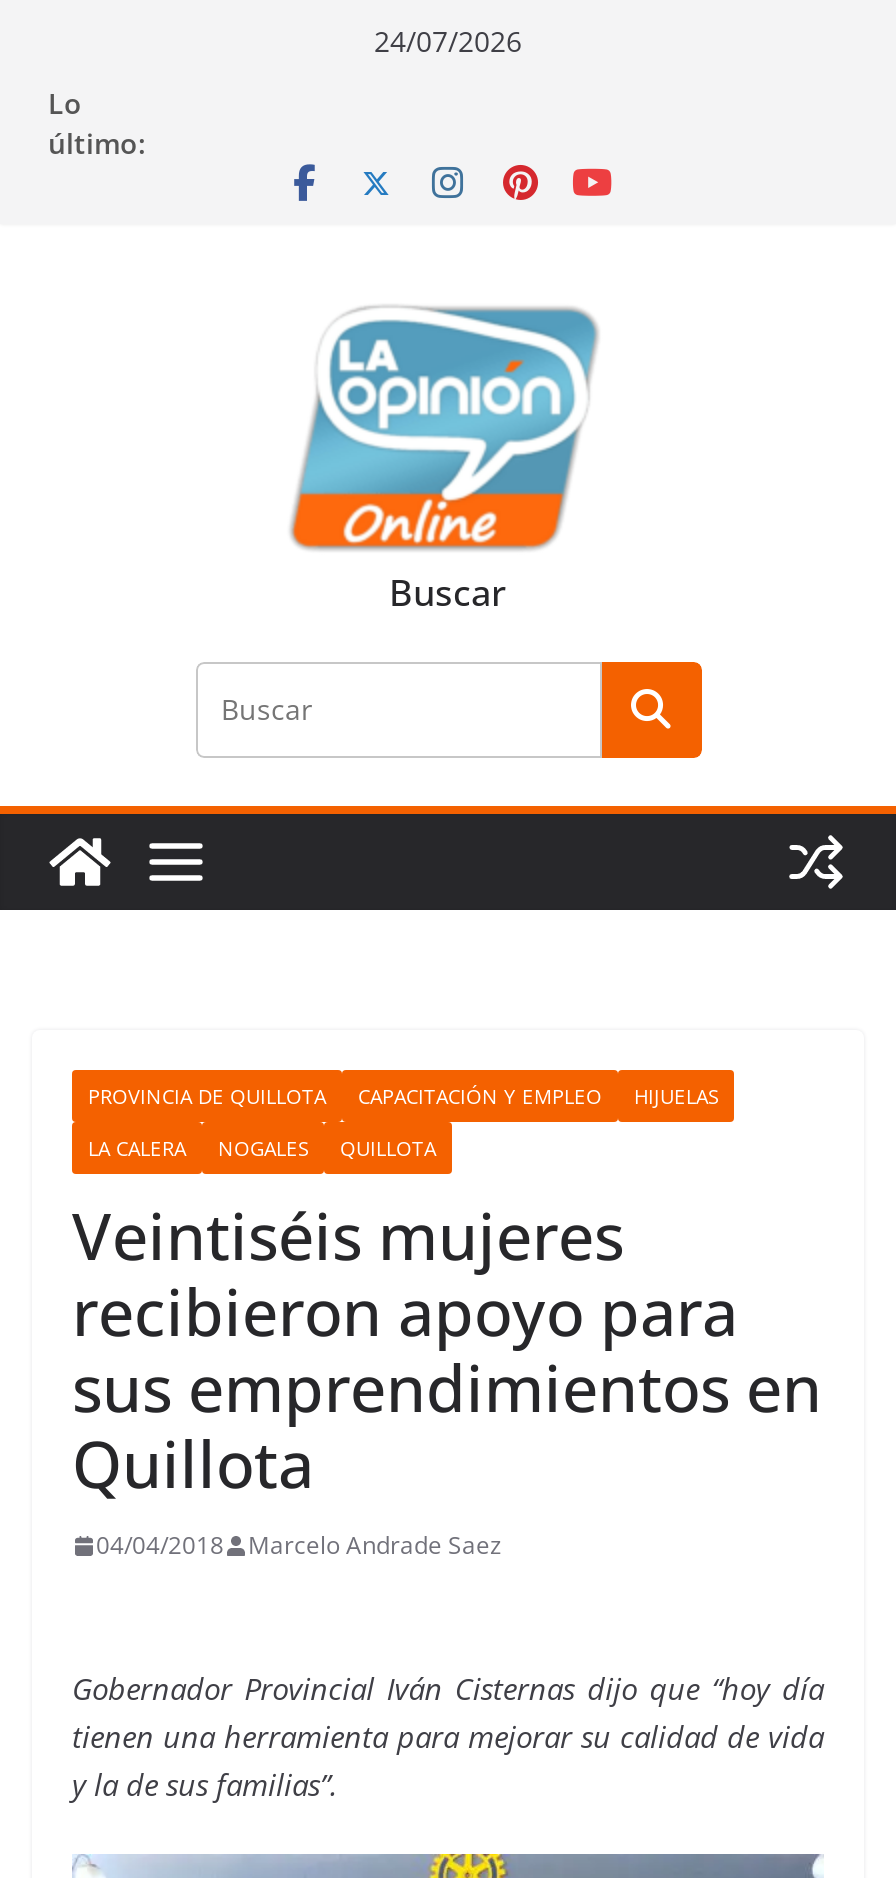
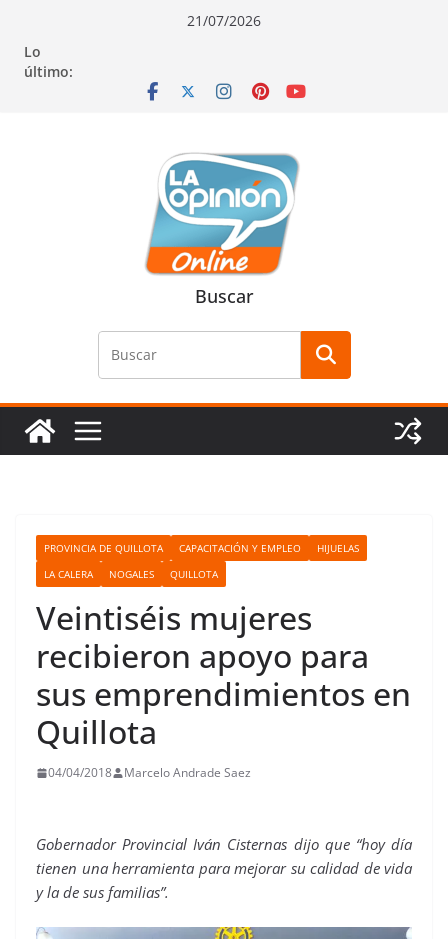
- 24/07/2026
+ 21/07/2026
